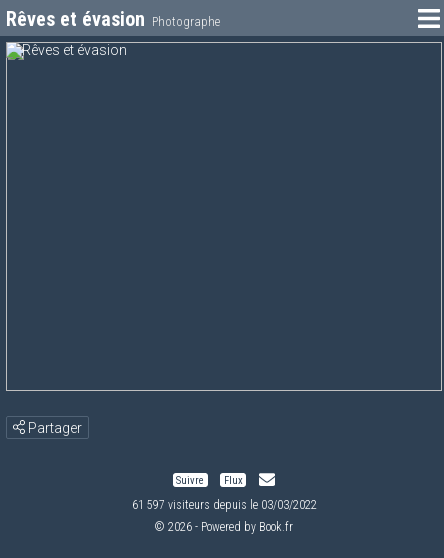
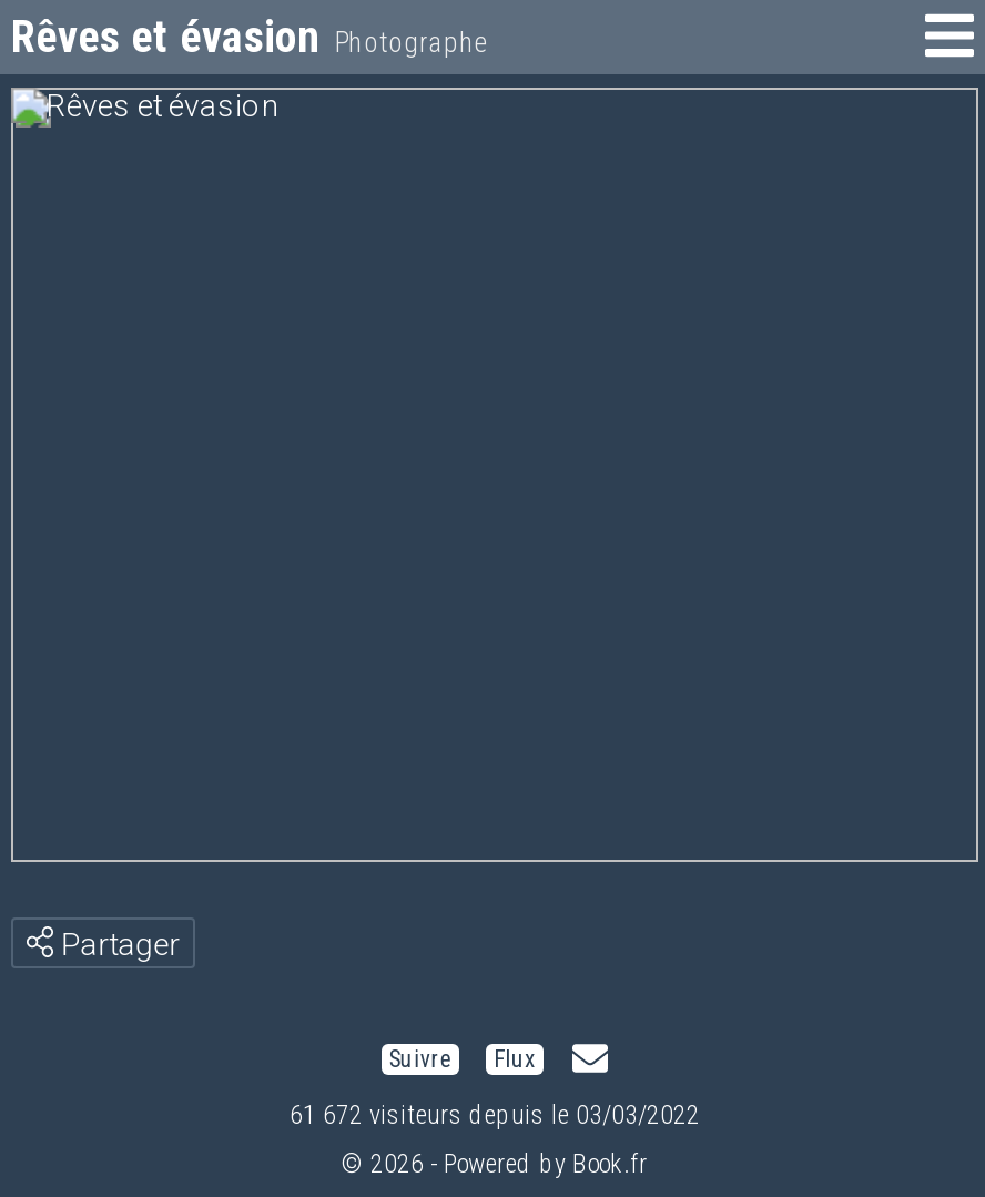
- 61 597 visiteurs depuis le 03/03/2022
+ 61 672 visiteurs depuis le 03/03/2022
